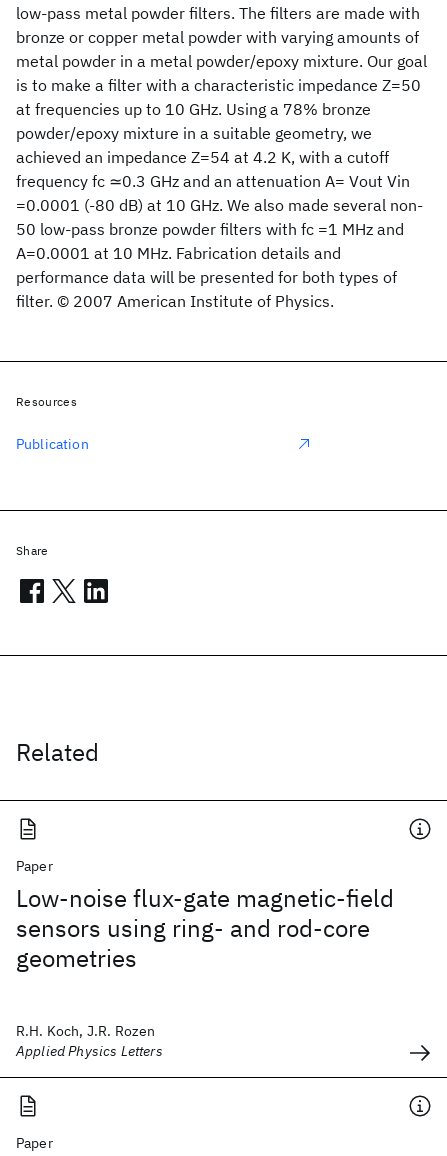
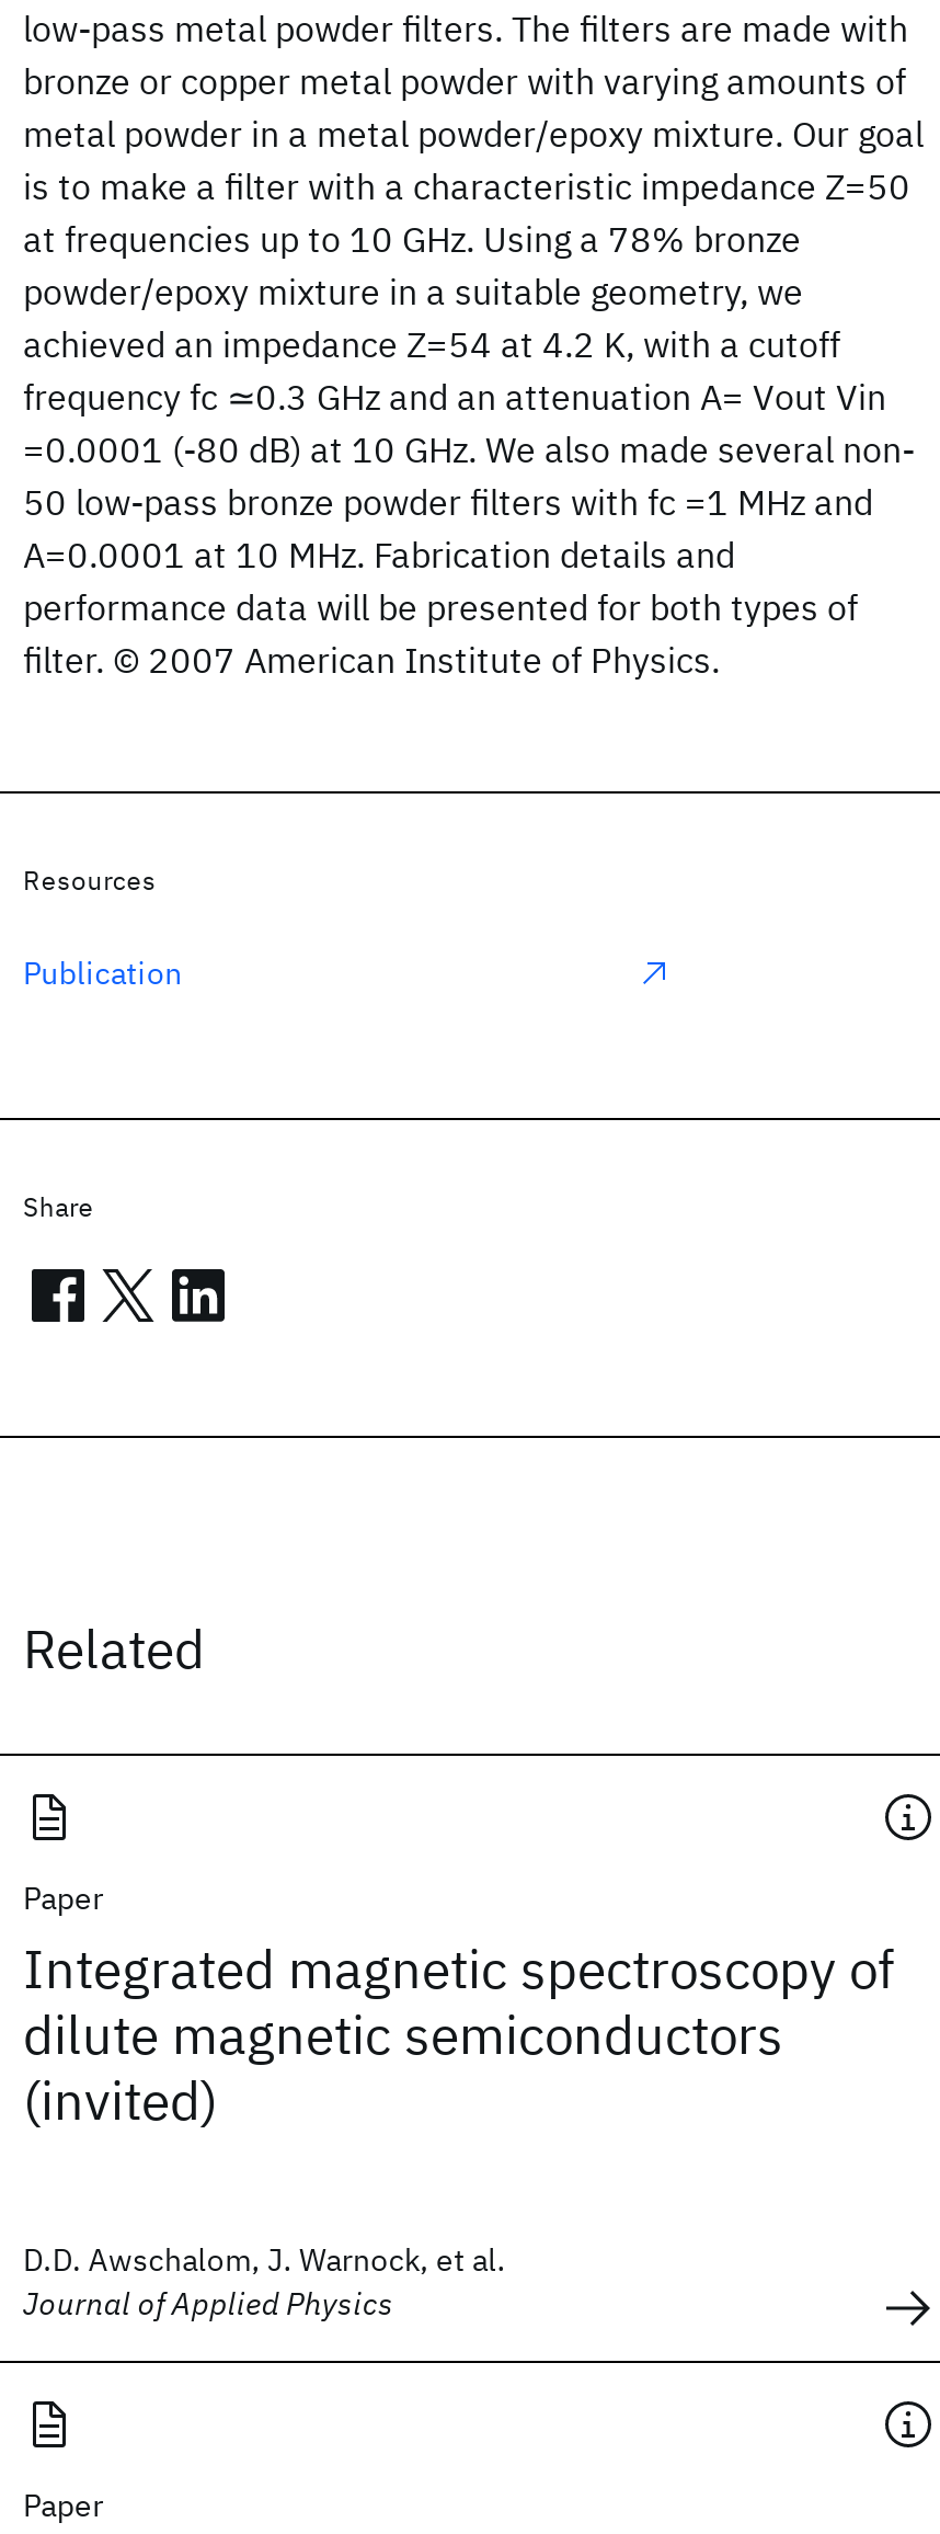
- Low-noise flux-gate magnetic-field
- sensors using ring- and rod-core
- geometries
+ Integrated magnetic spectroscopy of
+ dilute magnetic semiconductors
+ (invited)

- R.H. Koch, J.R. Rozen
- Applied Physics Letters
+ D.D. Awschalom, J. Warnock, et al.
+ Journal of Applied Physics
